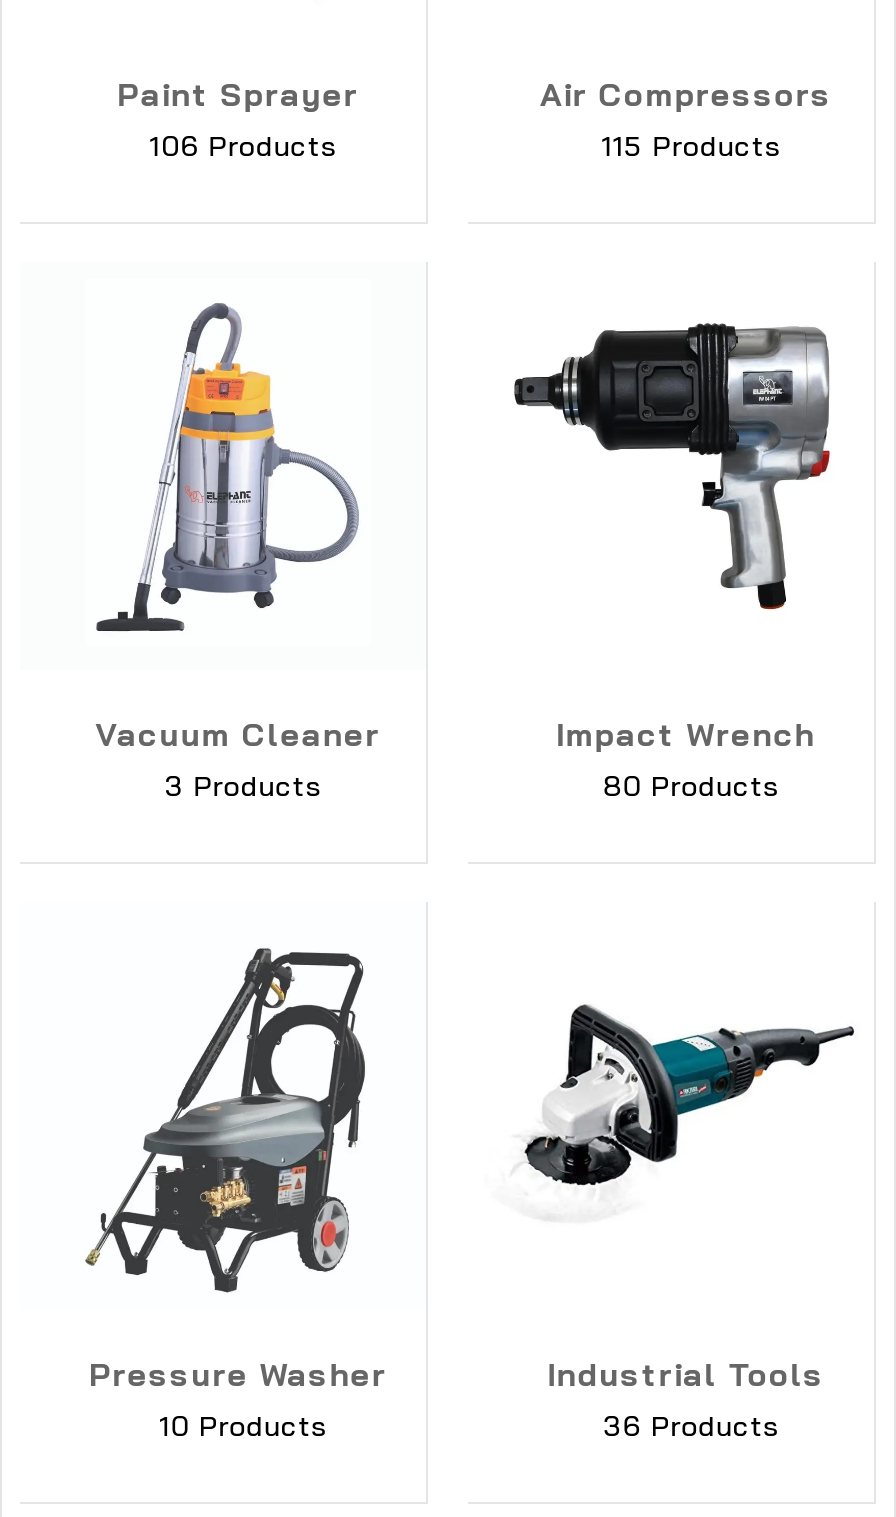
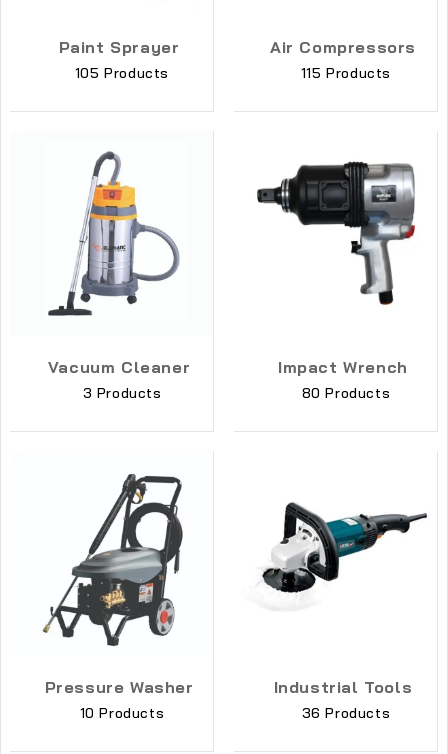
- 106 Products
+ 105 Products
